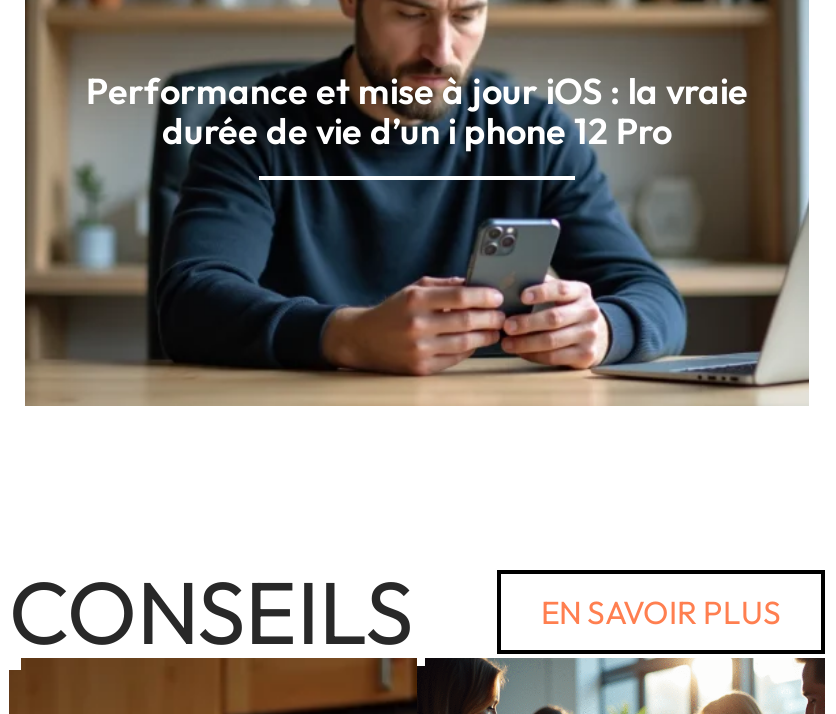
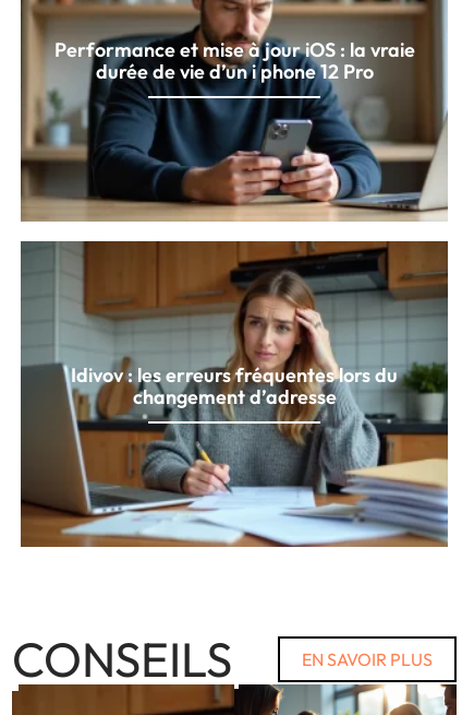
+ [image]
+ Idivov : les erreurs fréquentes lors du
+ changement d’adresse
